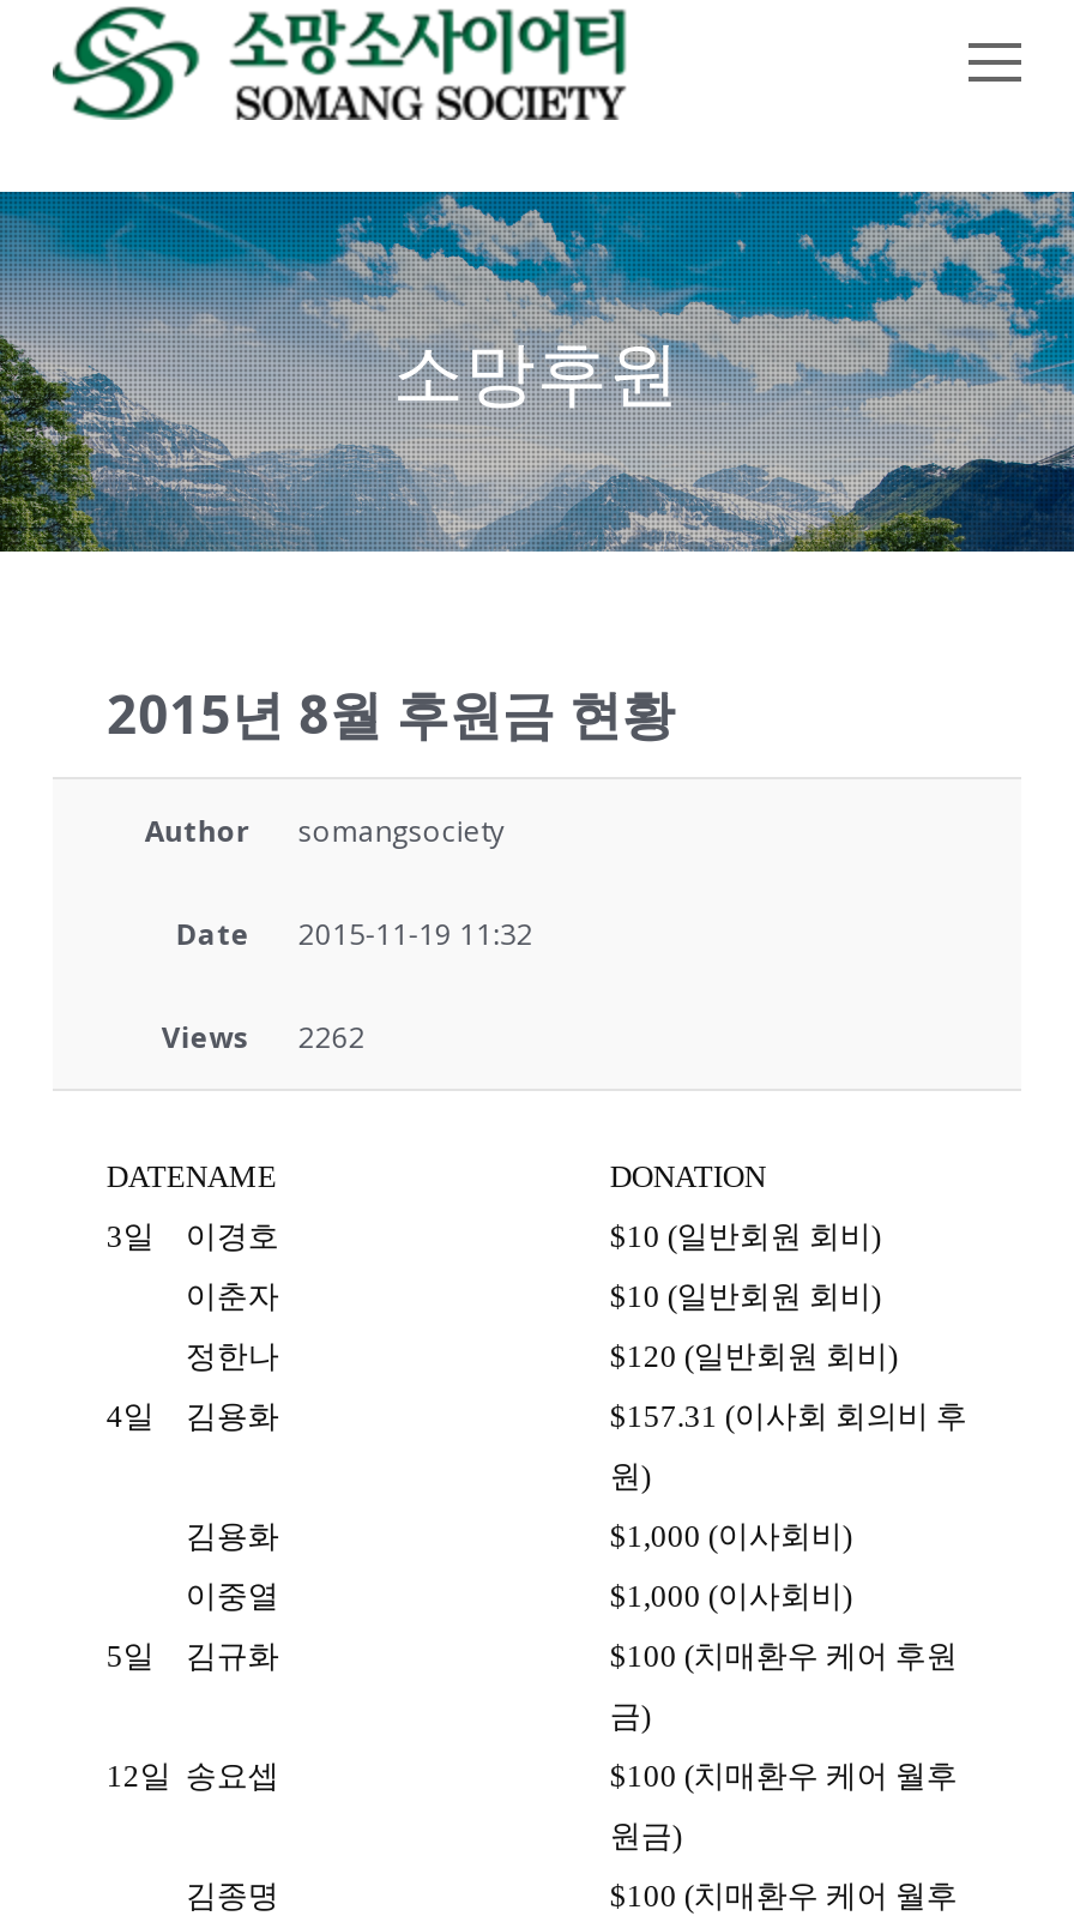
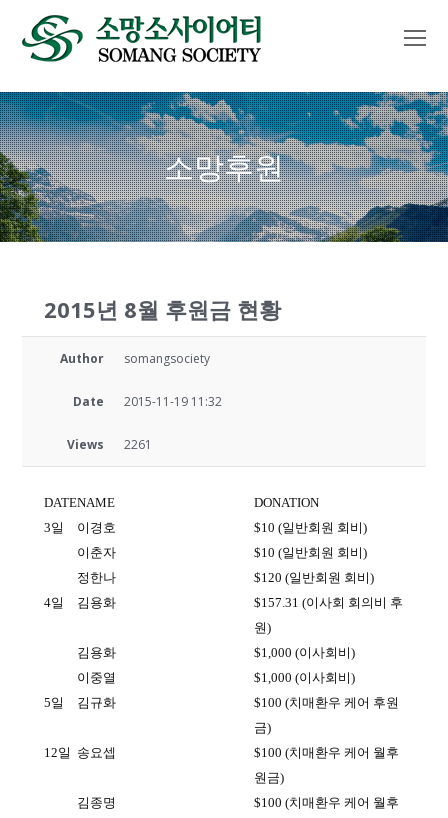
- Views 2262
+ Views 2261
